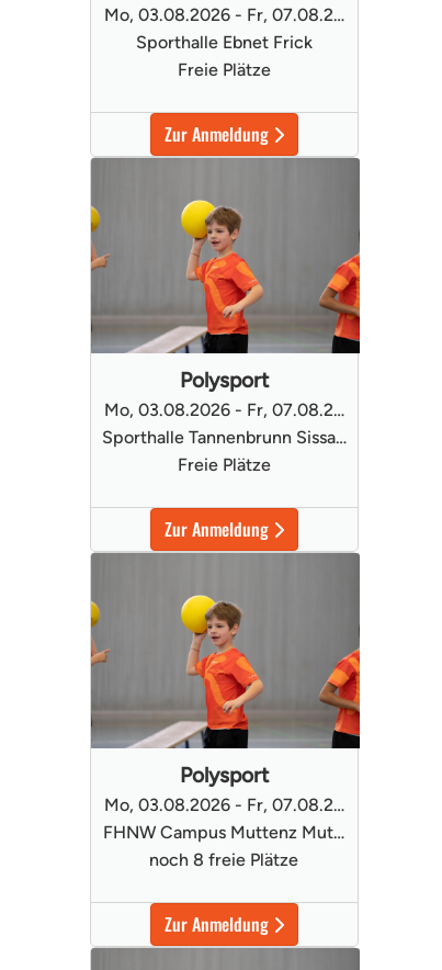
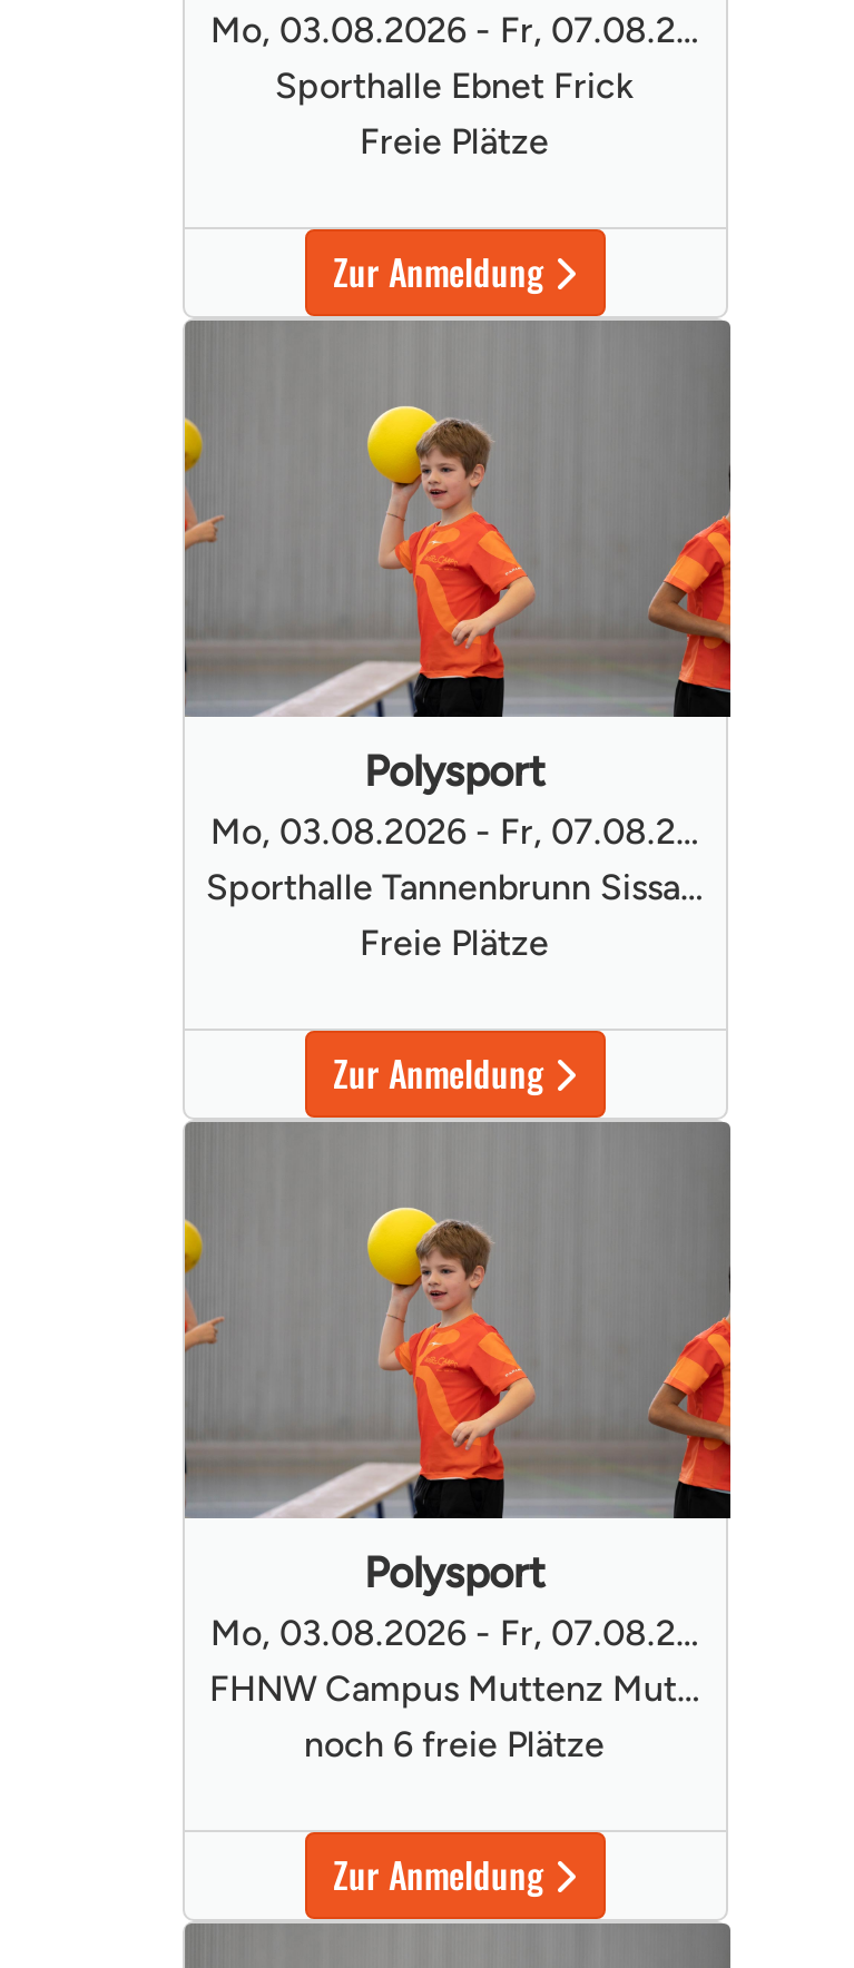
- noch 8 freie Plätze
+ noch 6 freie Plätze
